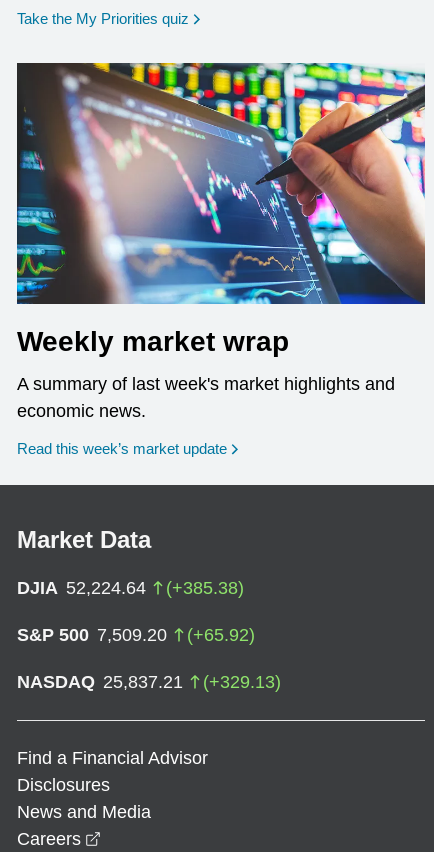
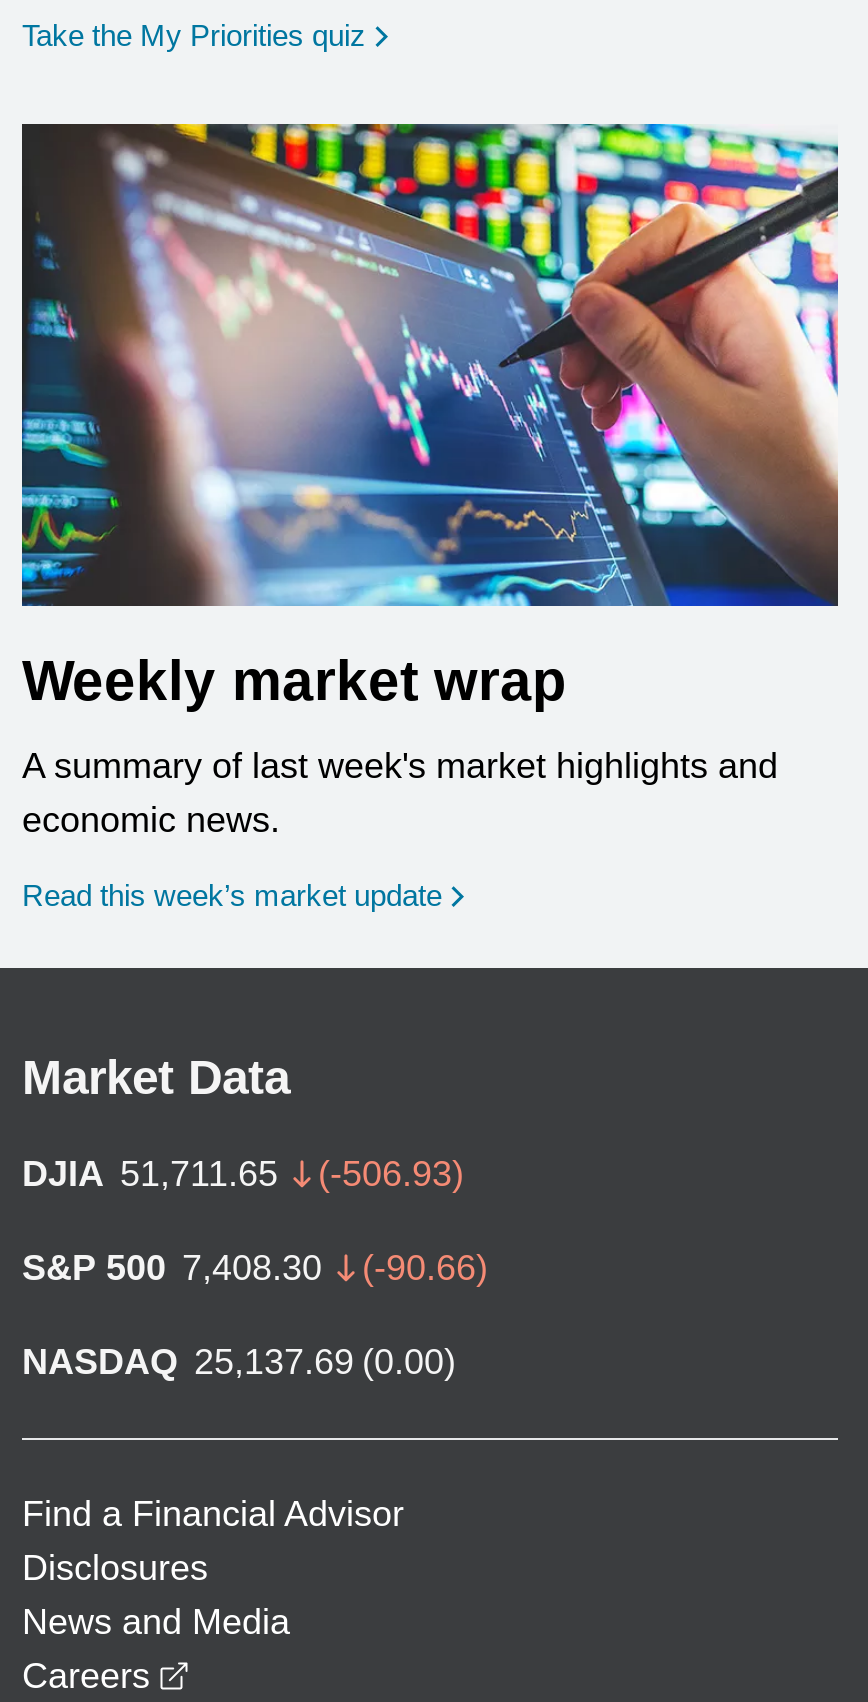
- DJIA 52,224.64
- (+385.38)
+ DJIA 51,711.65
+ (-506.93)

- S&P 500 7,509.20
- (+65.92)
+ S&P 500 7,408.30
+ (-90.66)

- NASDAQ 25,837.21
- (+329.13)
+ NASDAQ 25,137.69 (0.00)
